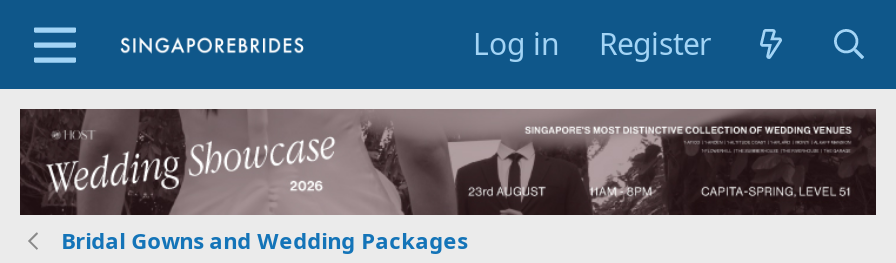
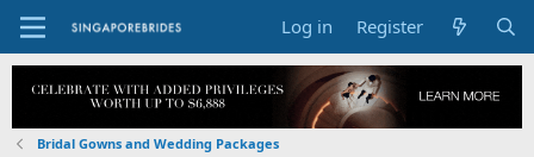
- [image]
+ [image]
